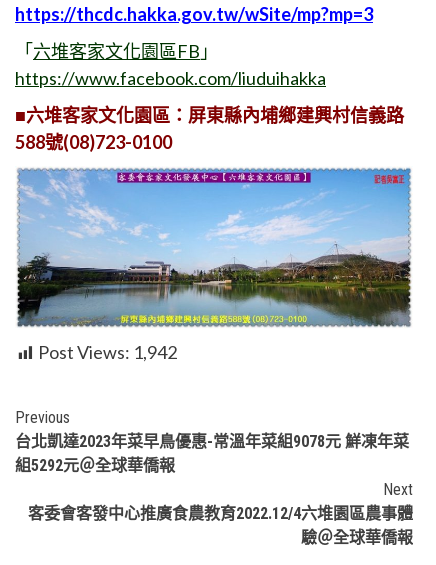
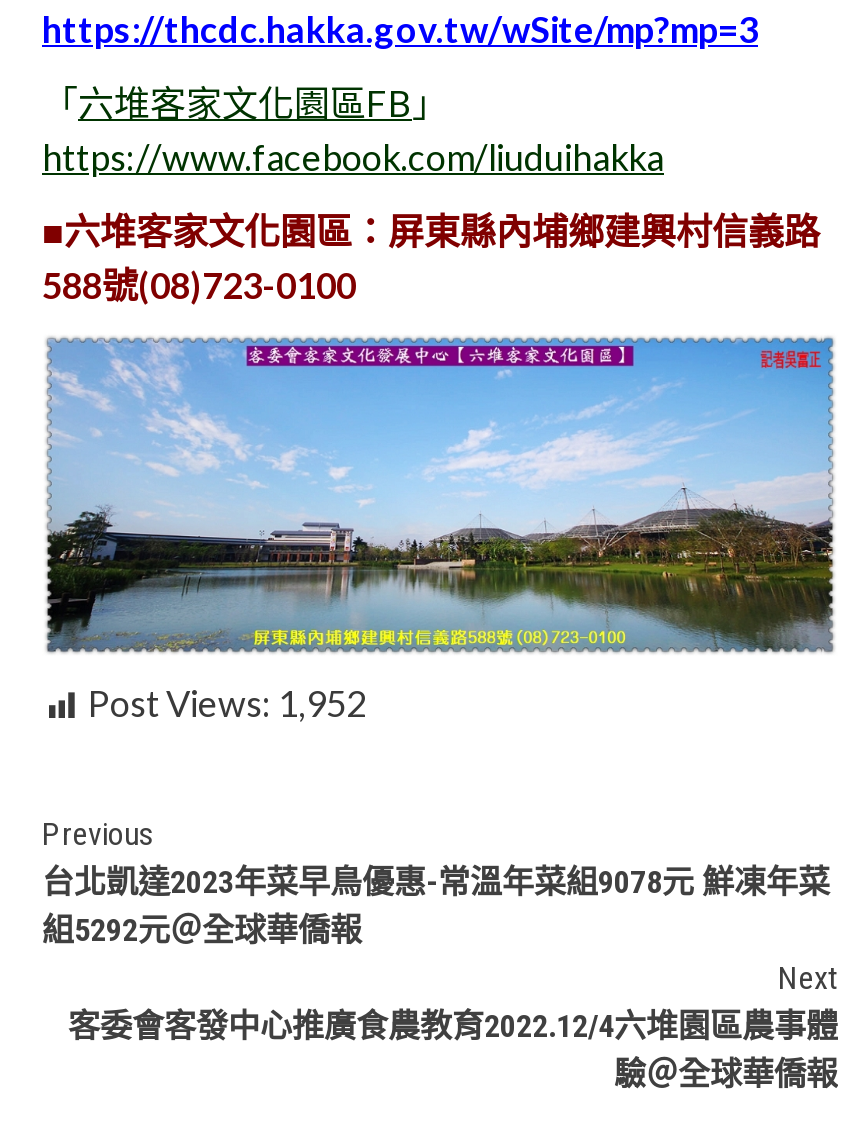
- Post Views: 1,942
+ Post Views: 1,952
